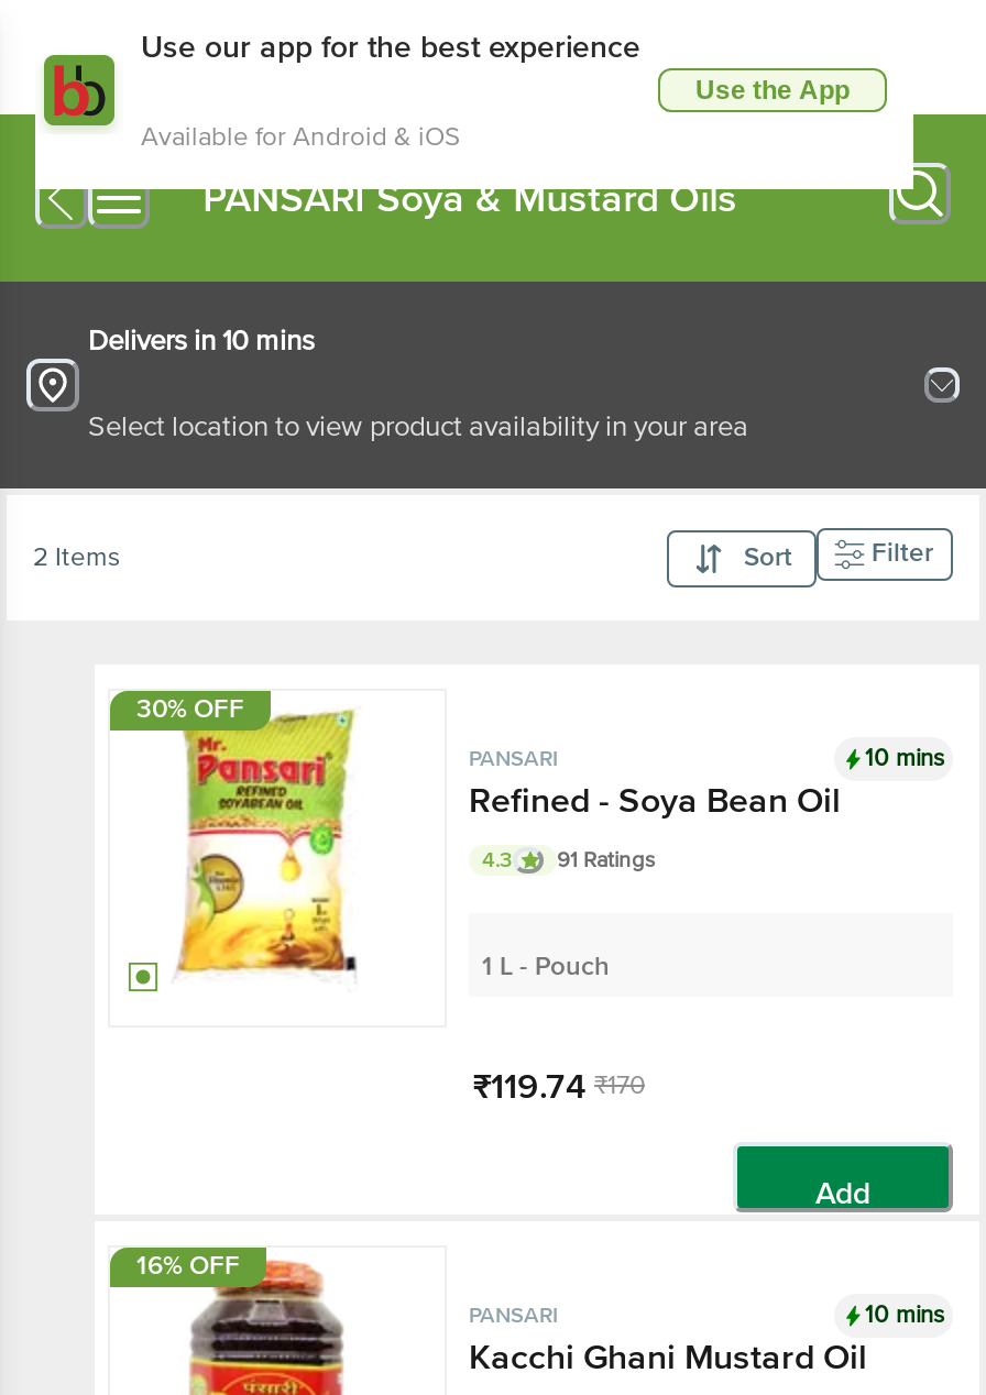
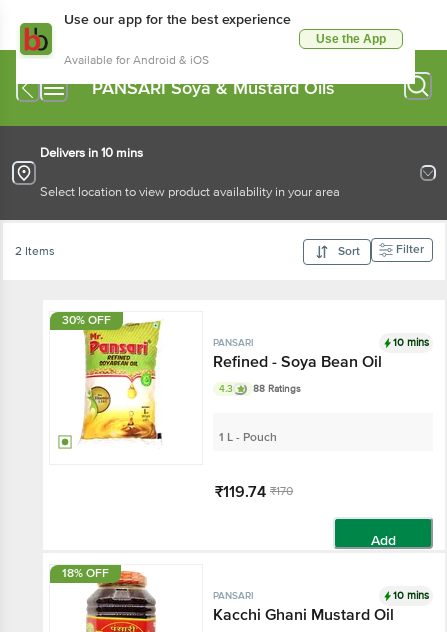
- 4.3 91 Ratings
+ 4.3 88 Ratings

- 16% OFF
+ 18% OFF
